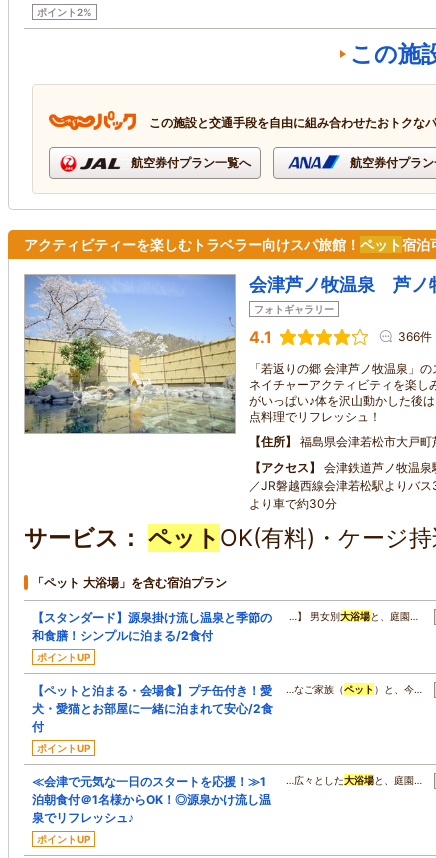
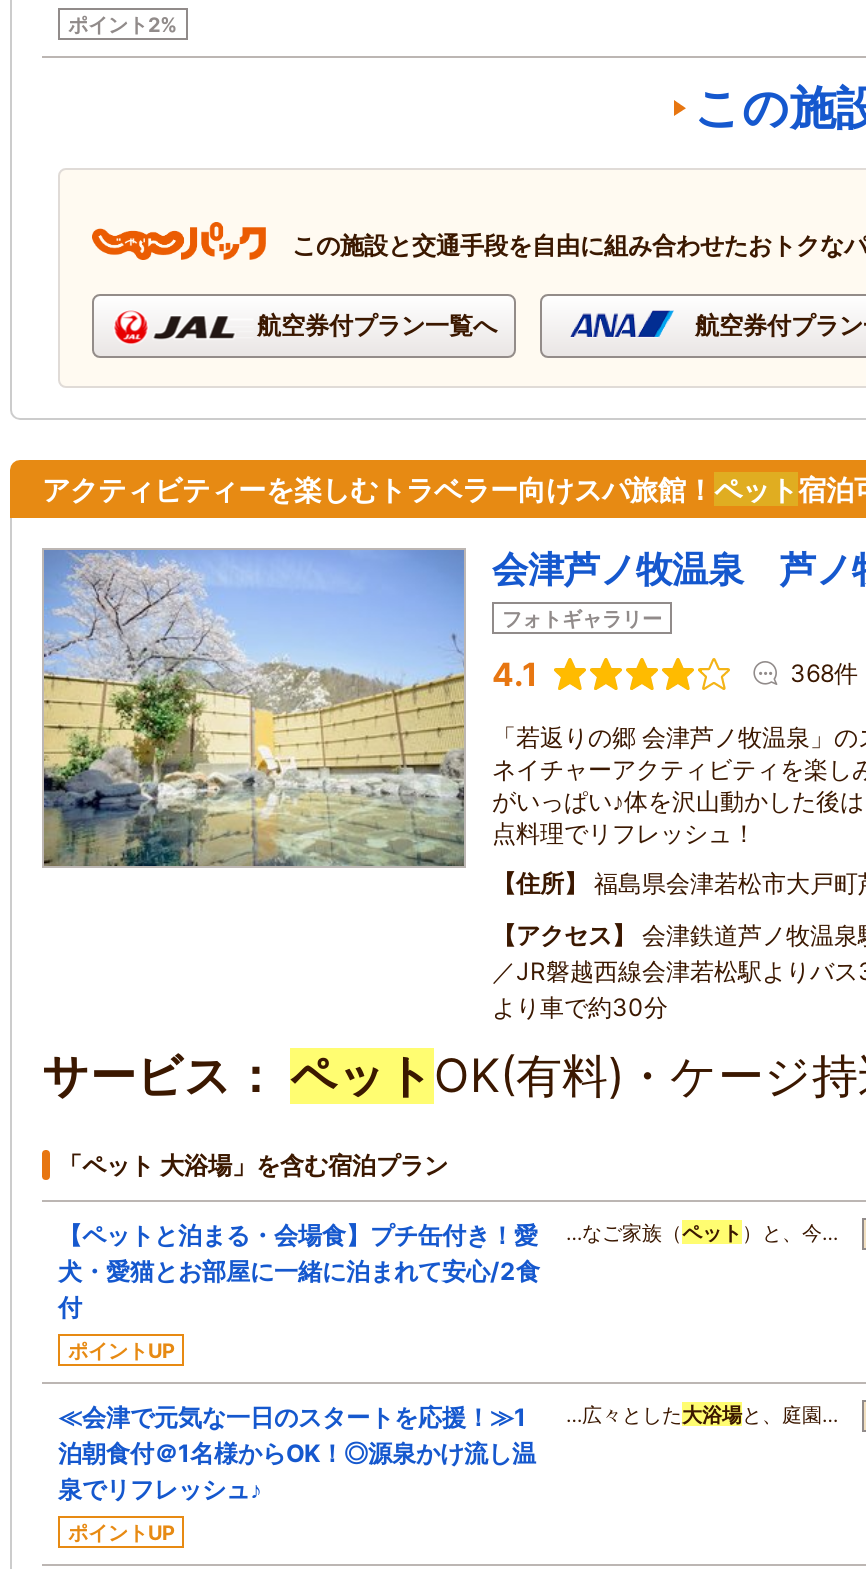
- 366件
+ 368件

- 【スタンダード】源泉掛け流し温泉と季節の
- 和食膳！シンプルに泊まる/2食付
- ポイントUP

- …】 男女別大浴場と、庭園…
